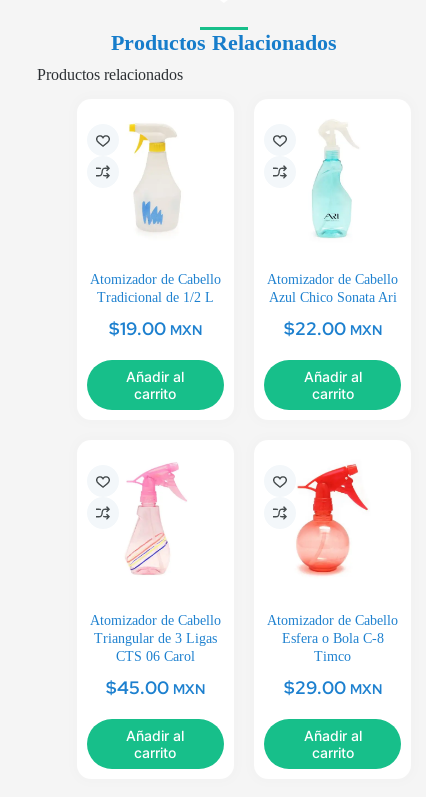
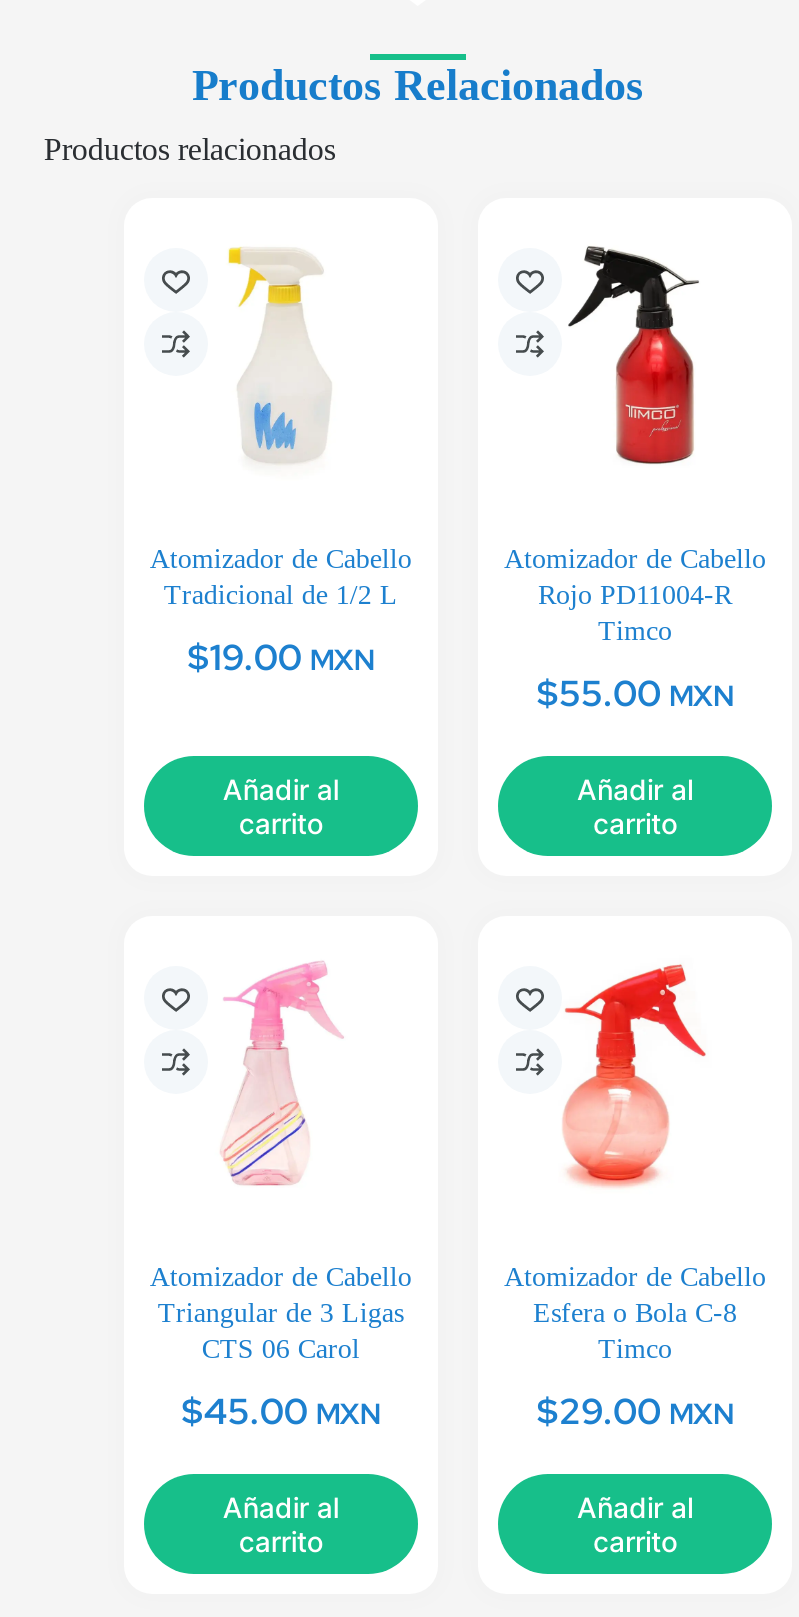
- [image]
+ [image]

- Azul Chico Sonata Ari
+ Rojo PD11004-R
+ Timco

- $22.00 MXN
+ $55.00 MXN
